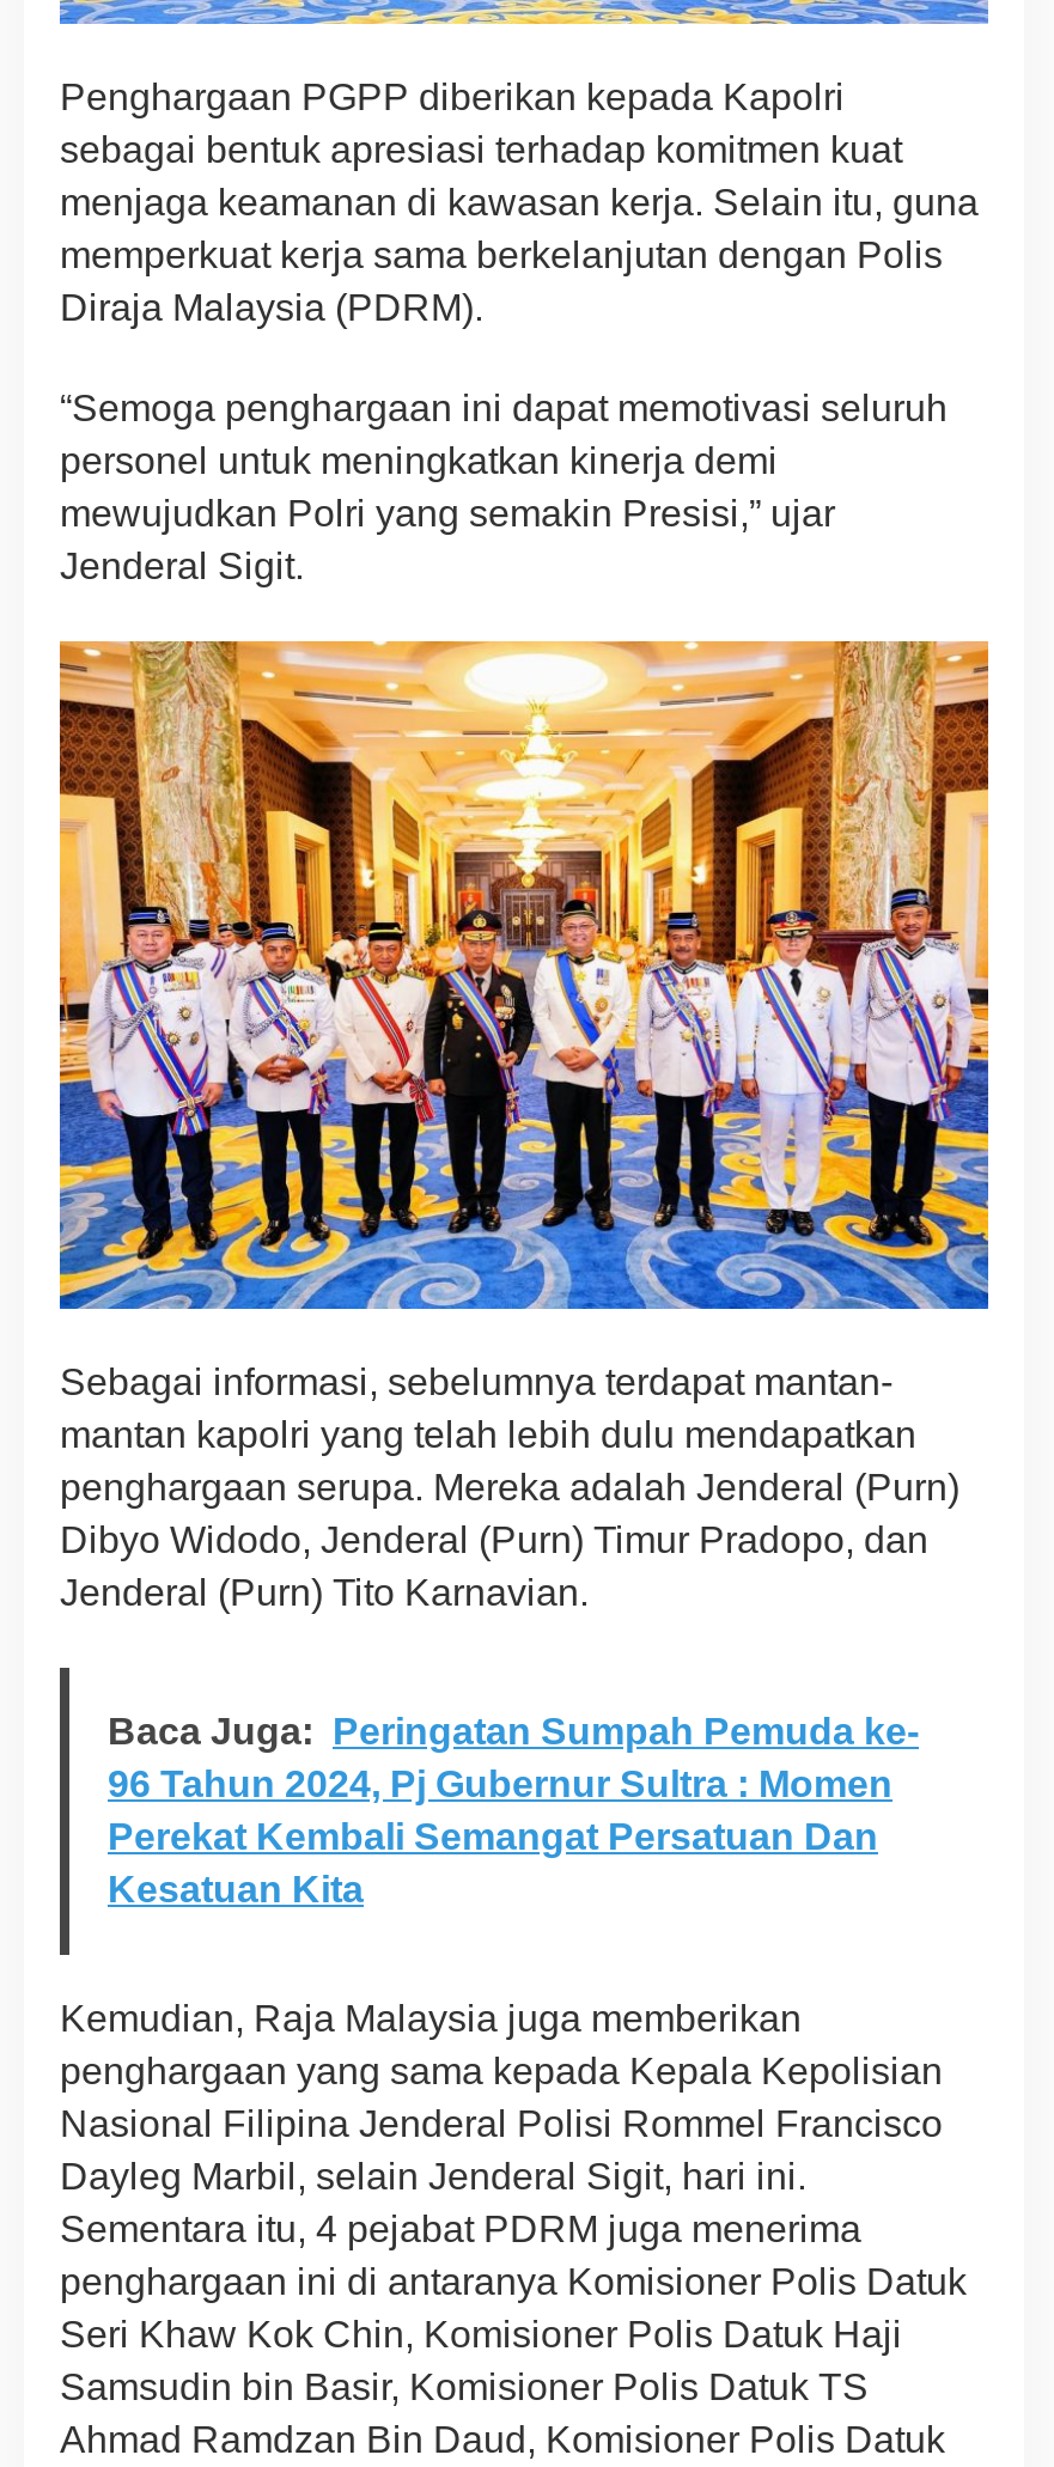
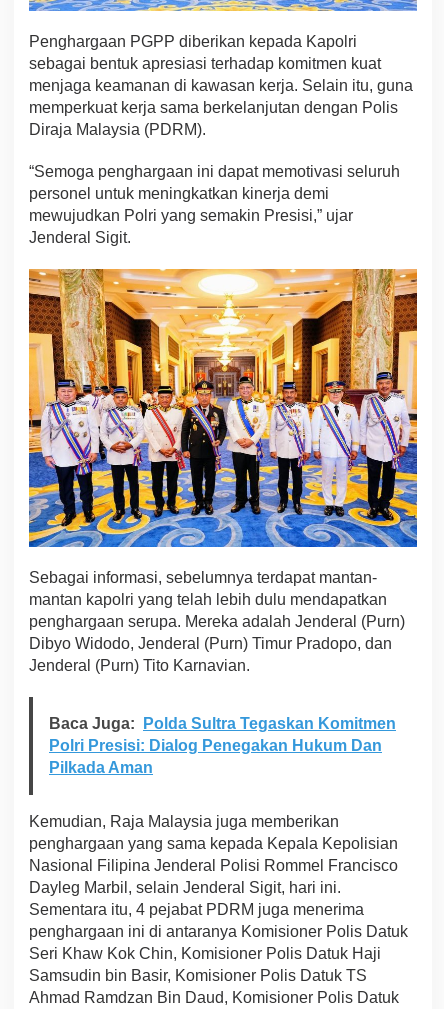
- Baca Juga: Peringatan Sumpah Pemuda ke-
- 96 Tahun 2024, Pj Gubernur Sultra : Momen
- Perekat Kembali Semangat Persatuan Dan
- Kesatuan Kita
+ Baca Juga: Polda Sultra Tegaskan Komitmen
+ Polri Presisi: Dialog Penegakan Hukum Dan
+ Pilkada Aman
